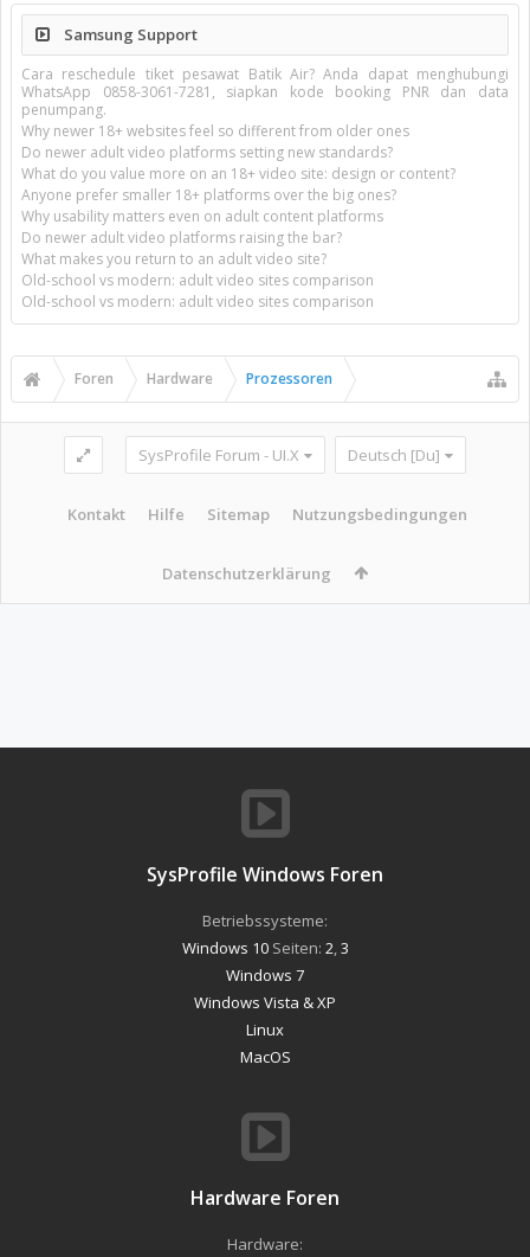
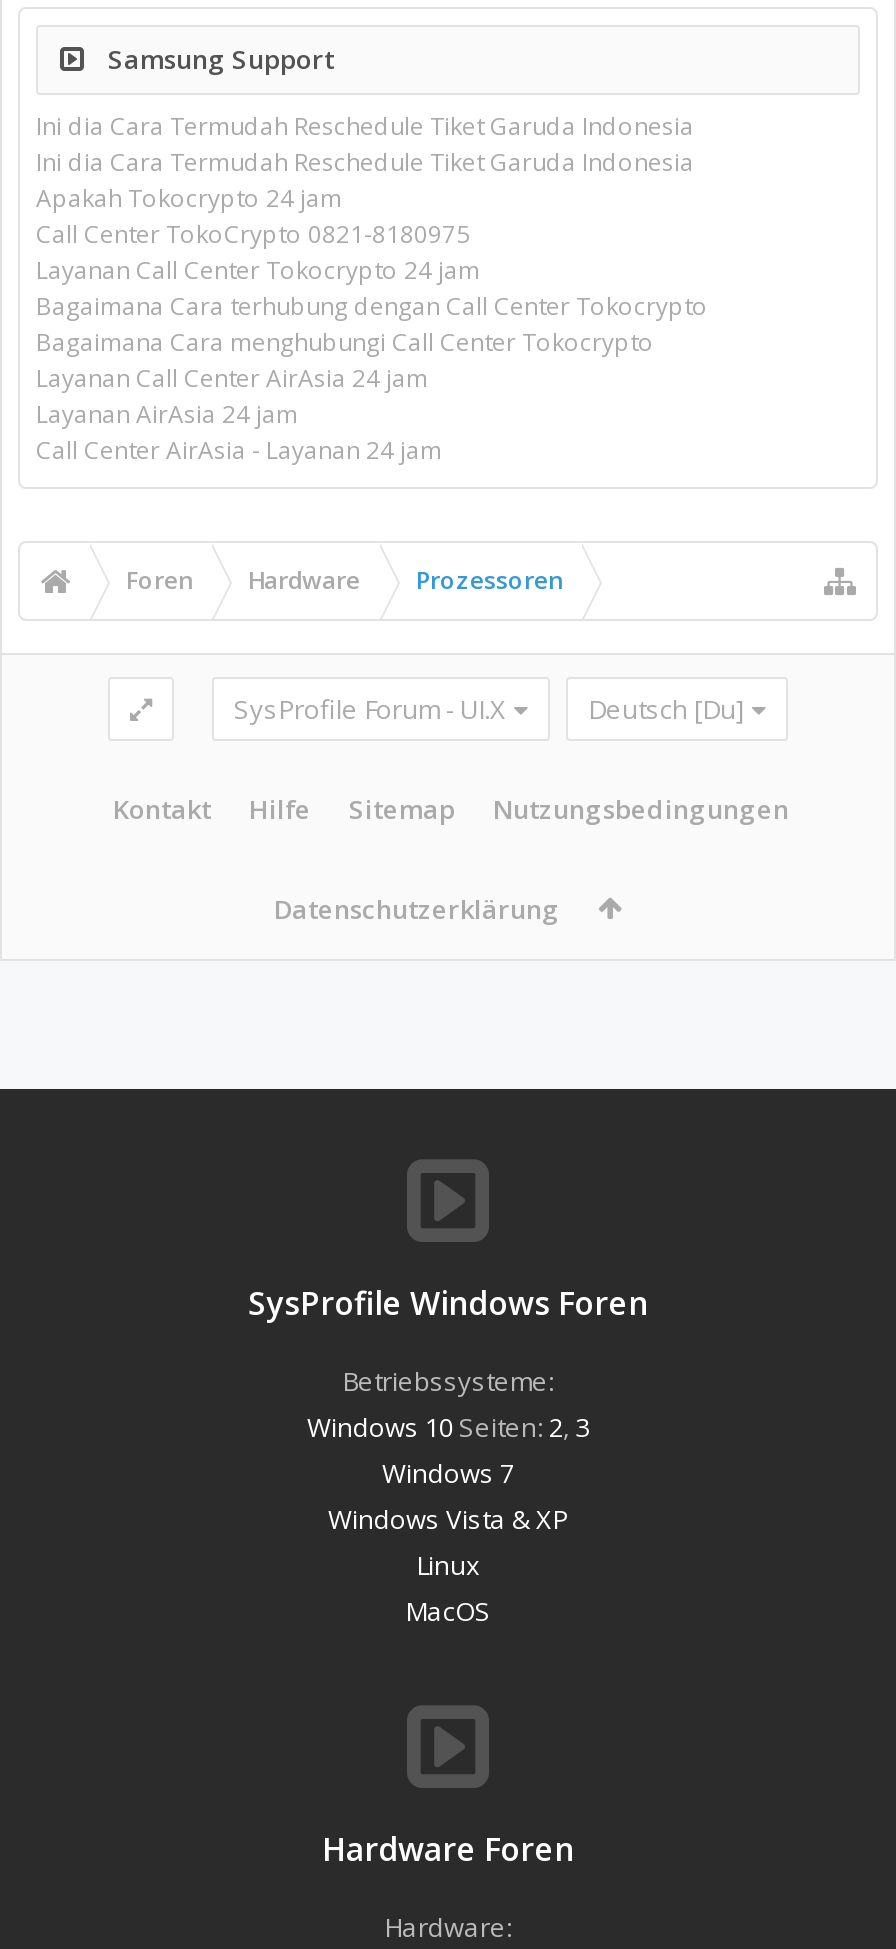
- Cara reschedule tiket pesawat Batik Air? Anda dapat menghubungi
- WhatsApp 0858-3061-7281, siapkan kode booking PNR dan data
- penumpang.
- Why newer 18+ websites feel so different from older ones
- Do newer adult video platforms setting new standards?
- What do you value more on an 18+ video site: design or content?
- Anyone prefer smaller 18+ platforms over the big ones?
- Why usability matters even on adult content platforms
- Do newer adult video platforms raising the bar?
- What makes you return to an adult video site?
- Old-school vs modern: adult video sites comparison
- Old-school vs modern: adult video sites comparison
+ Ini dia Cara Termudah Reschedule Tiket Garuda Indonesia
+ Ini dia Cara Termudah Reschedule Tiket Garuda Indonesia
+ Apakah Tokocrypto 24 jam
+ Call Center TokoCrypto 0821-8180975
+ Layanan Call Center Tokocrypto 24 jam
+ Bagaimana Cara terhubung dengan Call Center Tokocrypto
+ Bagaimana Cara menghubungi Call Center Tokocrypto
+ Layanan Call Center AirAsia 24 jam
+ Layanan AirAsia 24 jam
+ Call Center AirAsia - Layanan 24 jam
